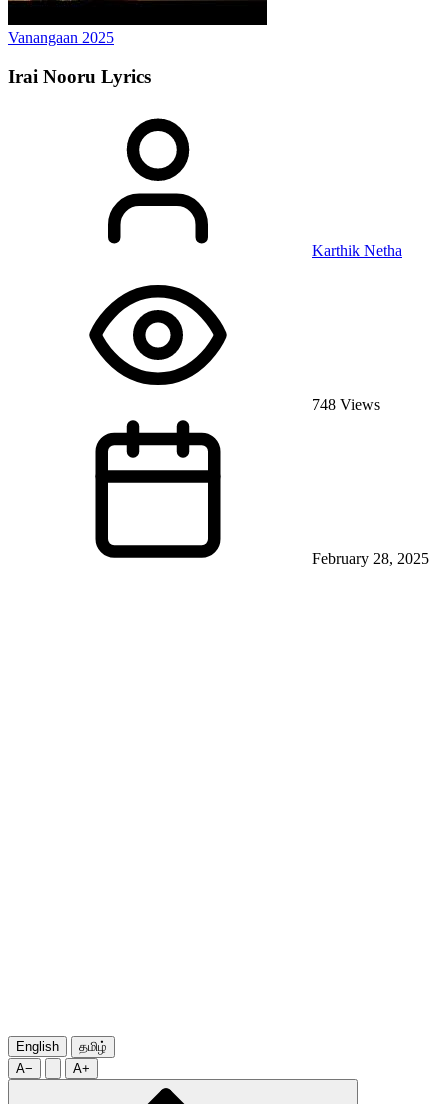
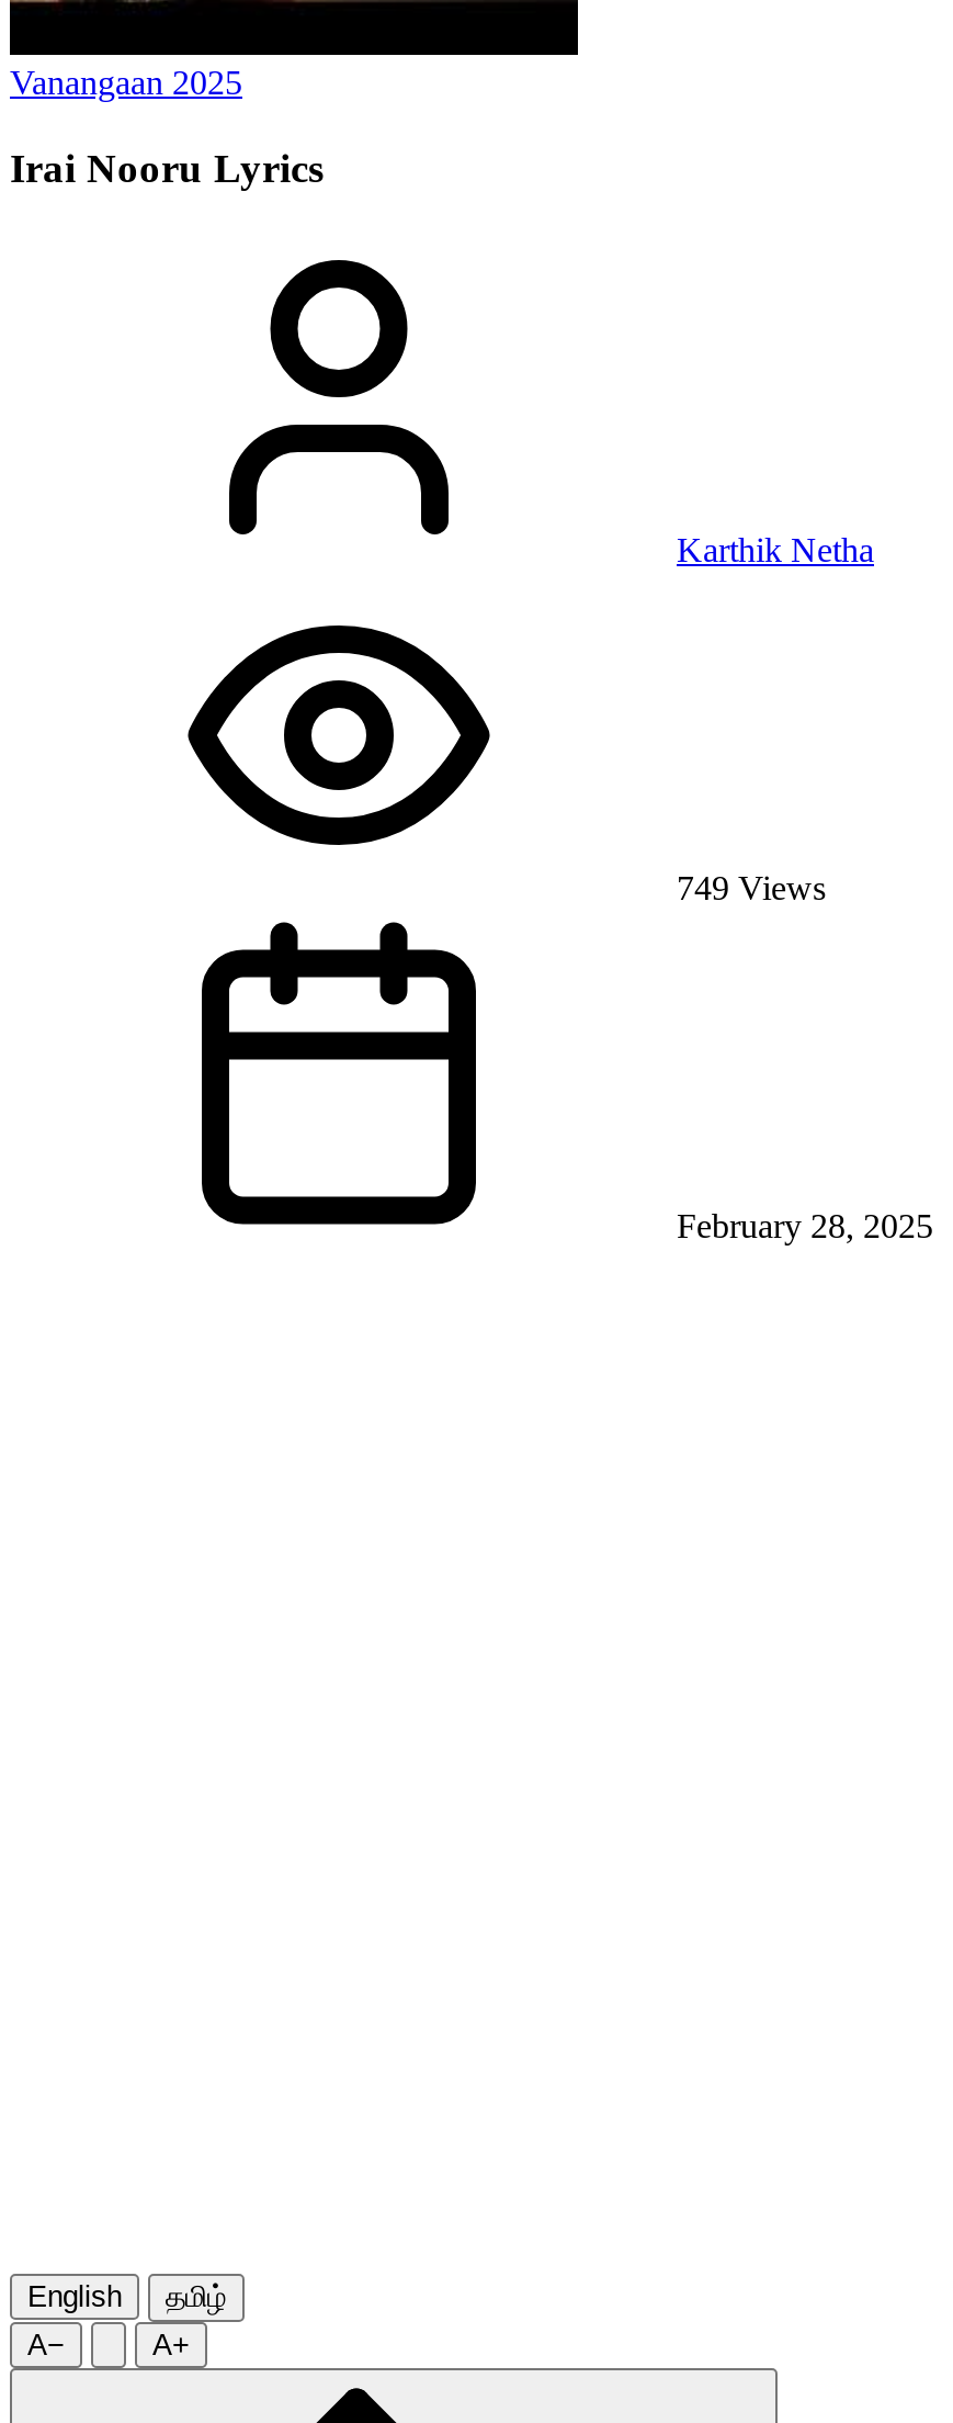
- 748 Views
+ 749 Views
